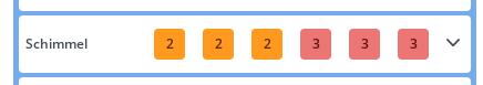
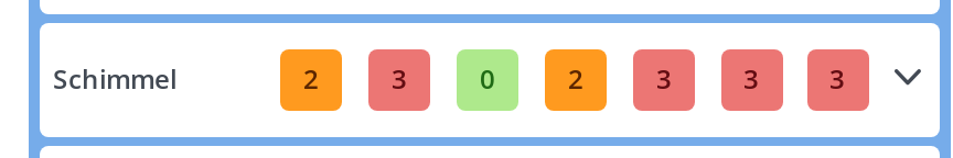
- 2
+ 3
+ 0
